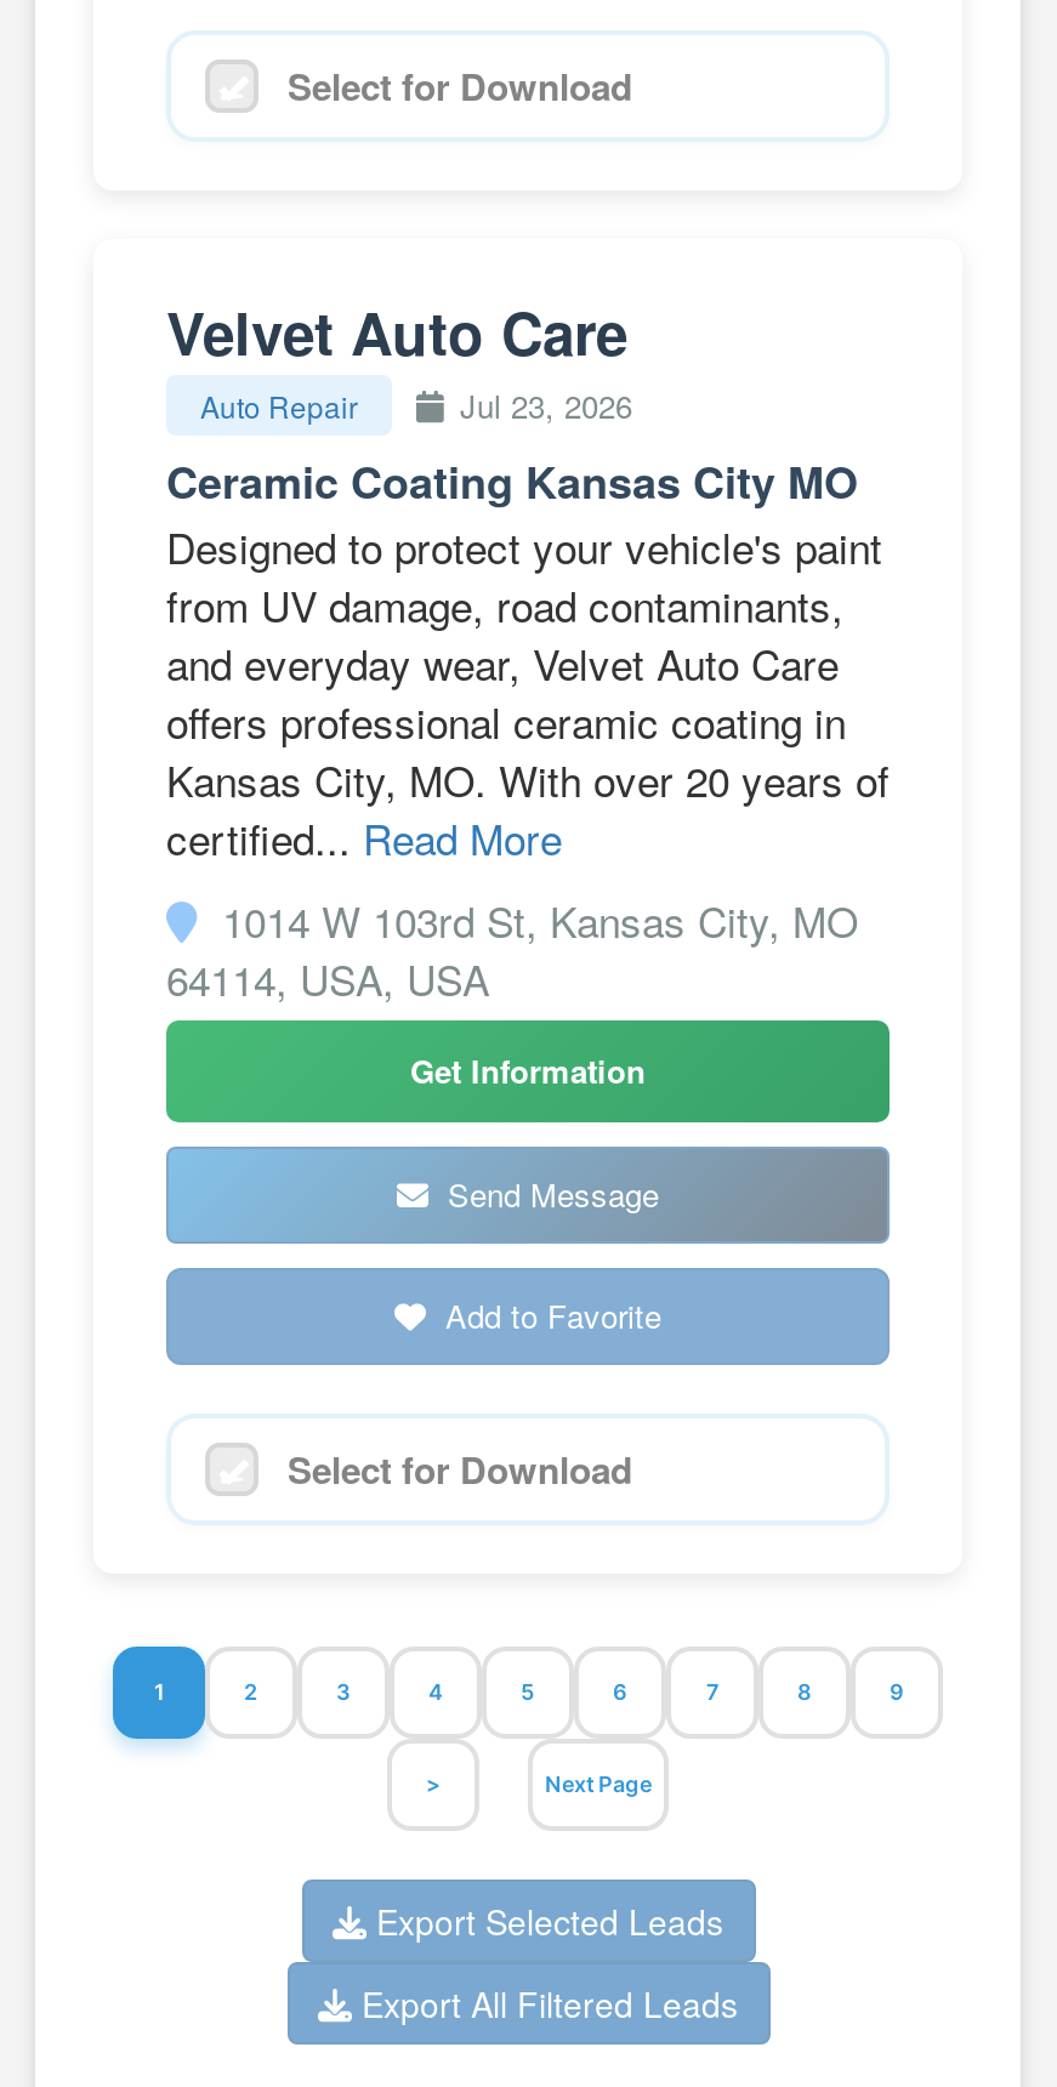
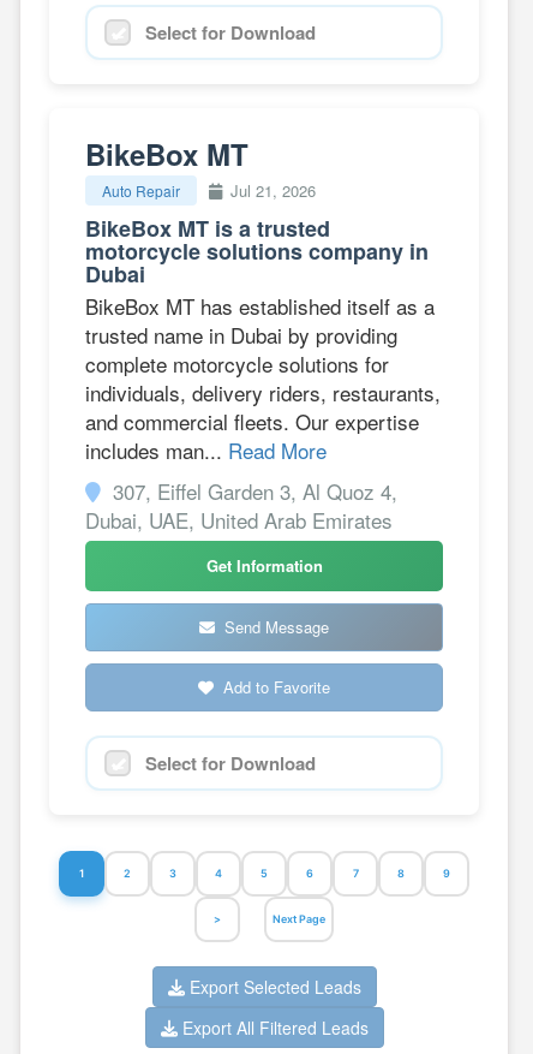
- Velvet Auto Care
+ BikeBox MT

- Jul 23, 2026
- Ceramic Coating Kansas City MO
- Designed to protect your vehicle's paint
- from UV damage, road contaminants,
- and everyday wear, Velvet Auto Care
- offers professional ceramic coating in
- Kansas City, MO. With over 20 years of
- certified... Read More
- 1014 W 103rd St, Kansas City, MO
- 64114, USA, USA
+ Jul 21, 2026
+ BikeBox MT is a trusted
+ motorcycle solutions company in
+ Dubai
+ BikeBox MT has established itself as a
+ trusted name in Dubai by providing
+ complete motorcycle solutions for
+ individuals, delivery riders, restaurants,
+ and commercial fleets. Our expertise
+ includes man... Read More
+ 307, Eiffel Garden 3, Al Quoz 4,
+ Dubai, UAE, United Arab Emirates
